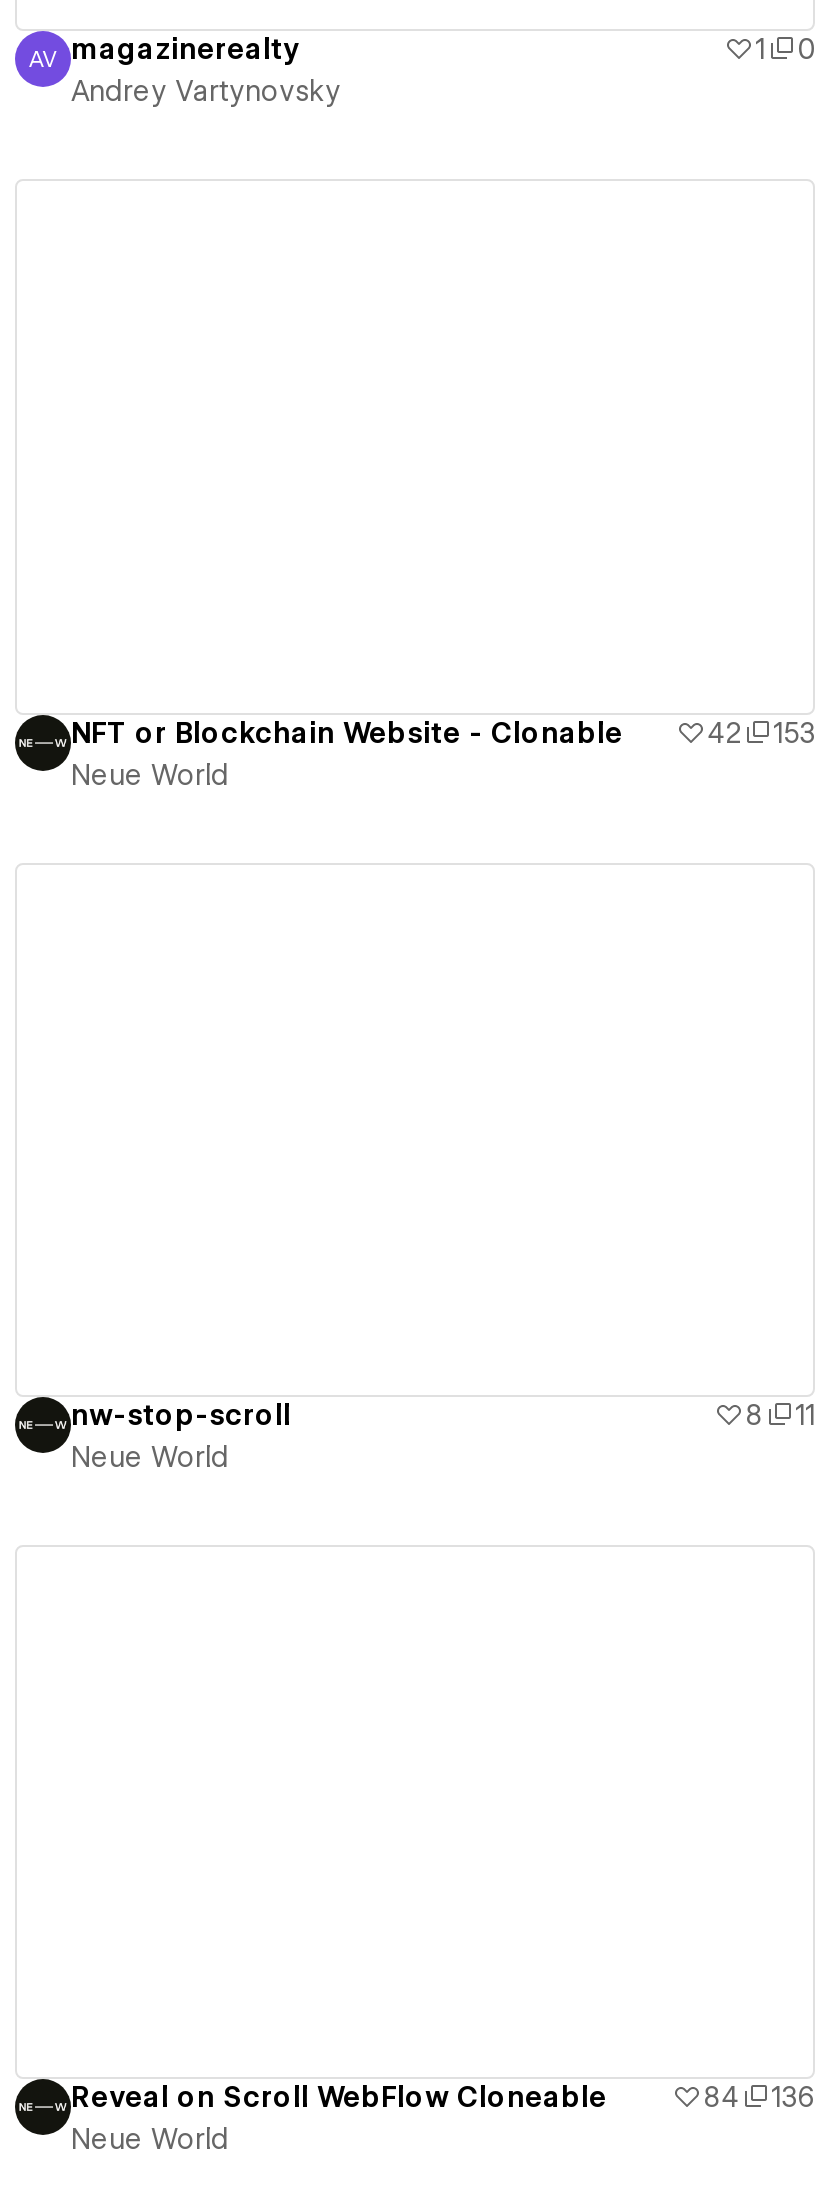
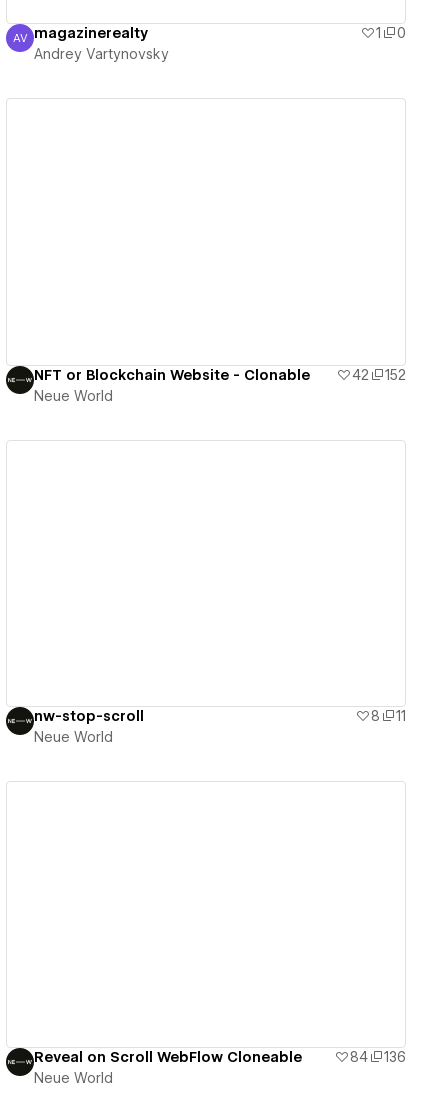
- 42 153
+ 42 152
